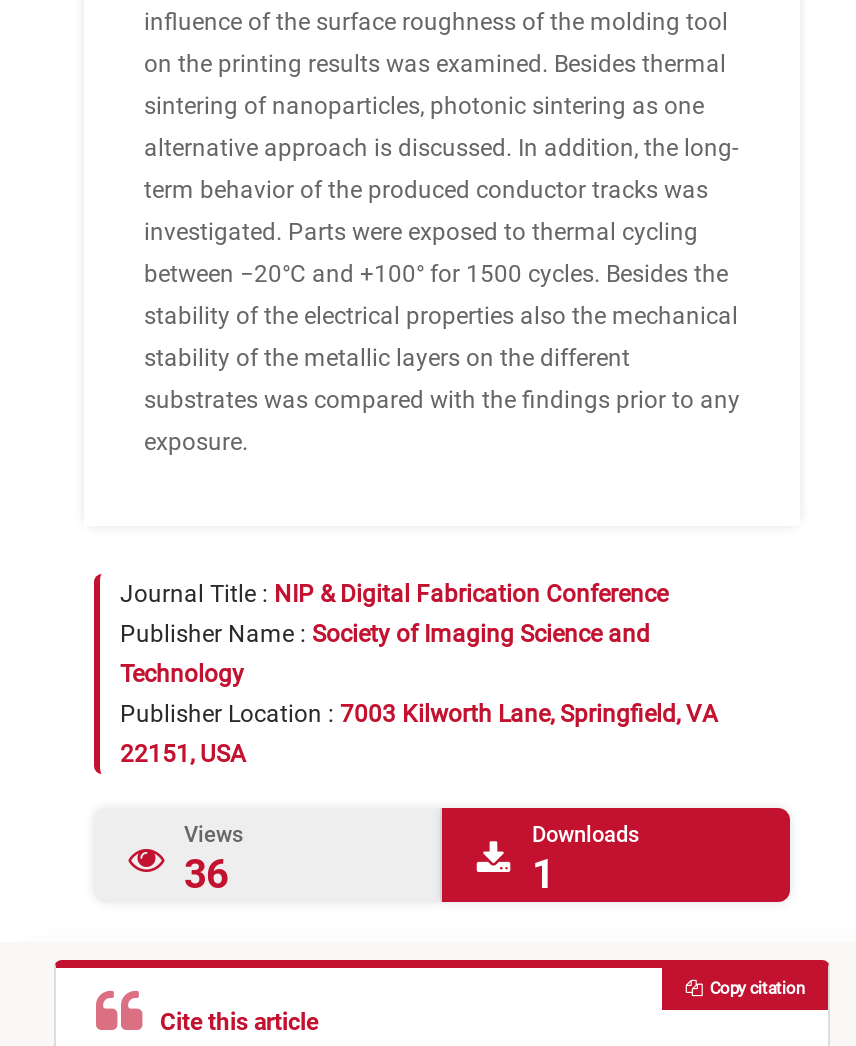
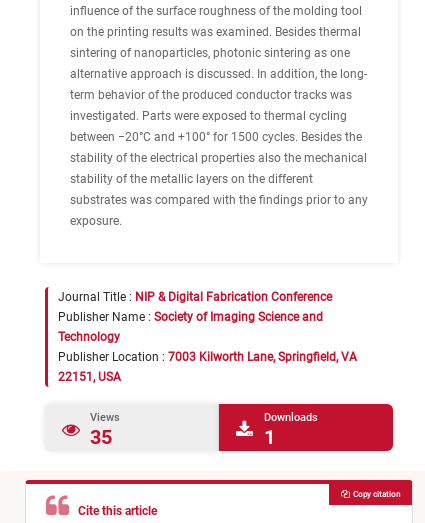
- 36
+ 35
